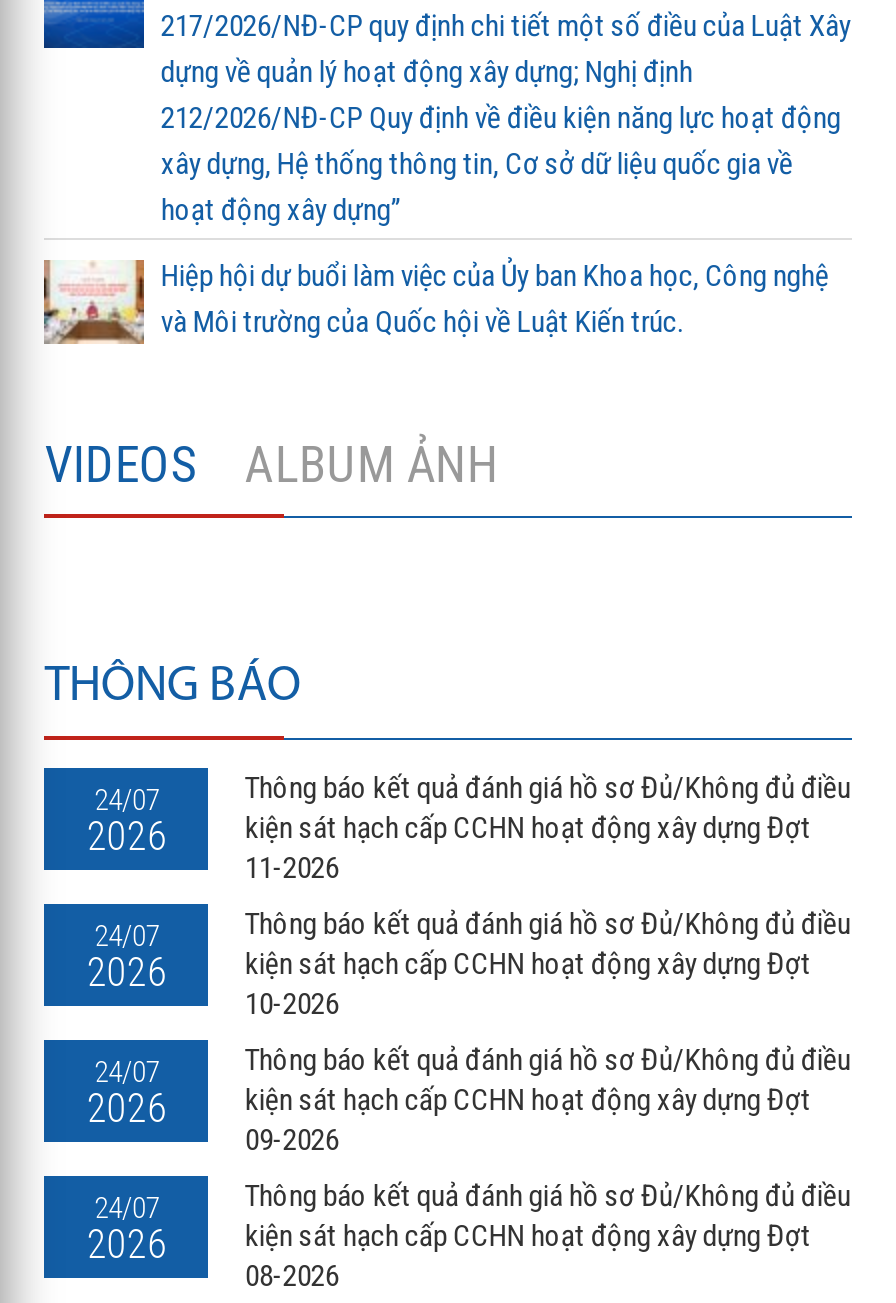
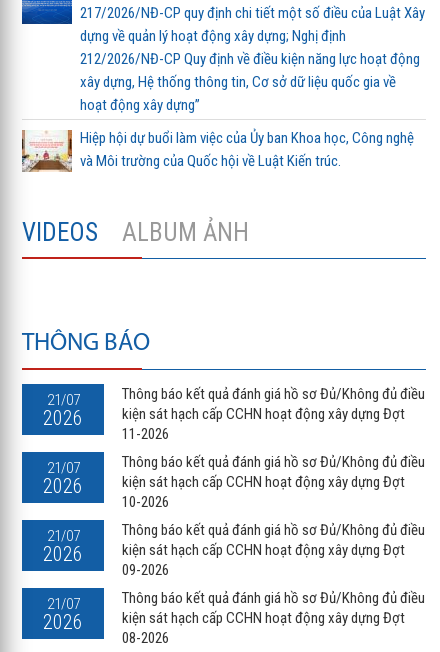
- 24/07
+ 21/07

- 24/07
+ 21/07

- 24/07
+ 21/07

- 24/07
+ 21/07
